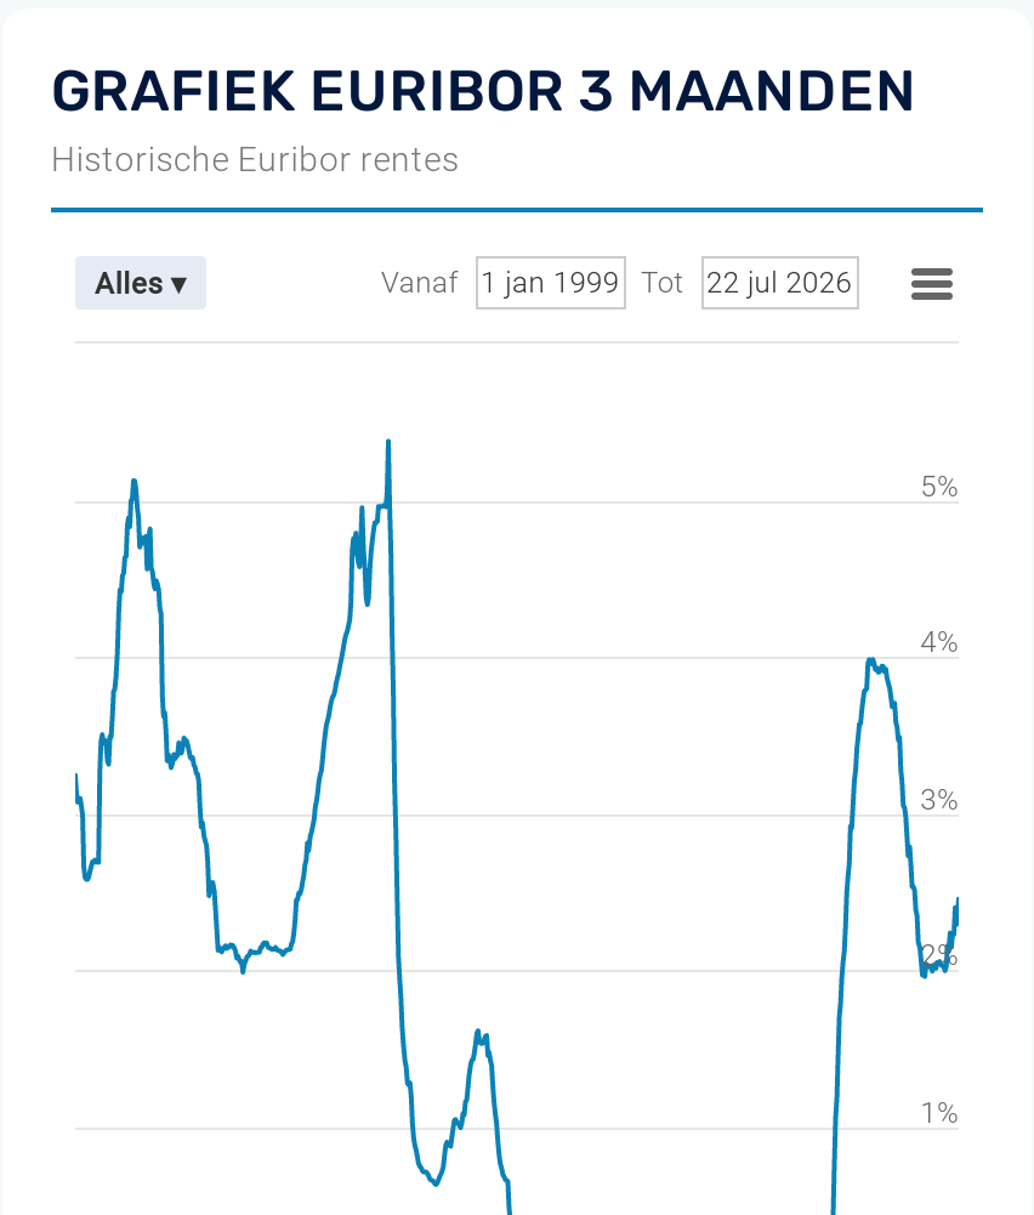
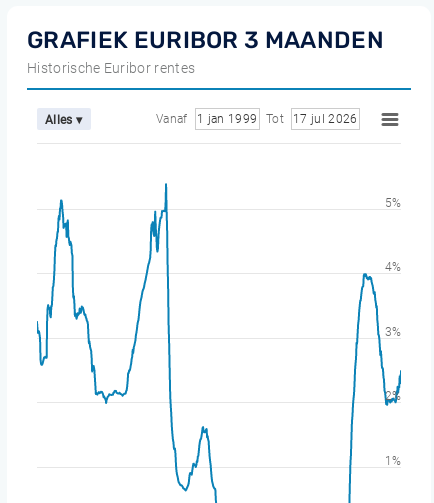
- Vanaf 1 jan 1999 Tot 22 jul 2026
+ Vanaf 1 jan 1999 Tot 17 jul 2026
